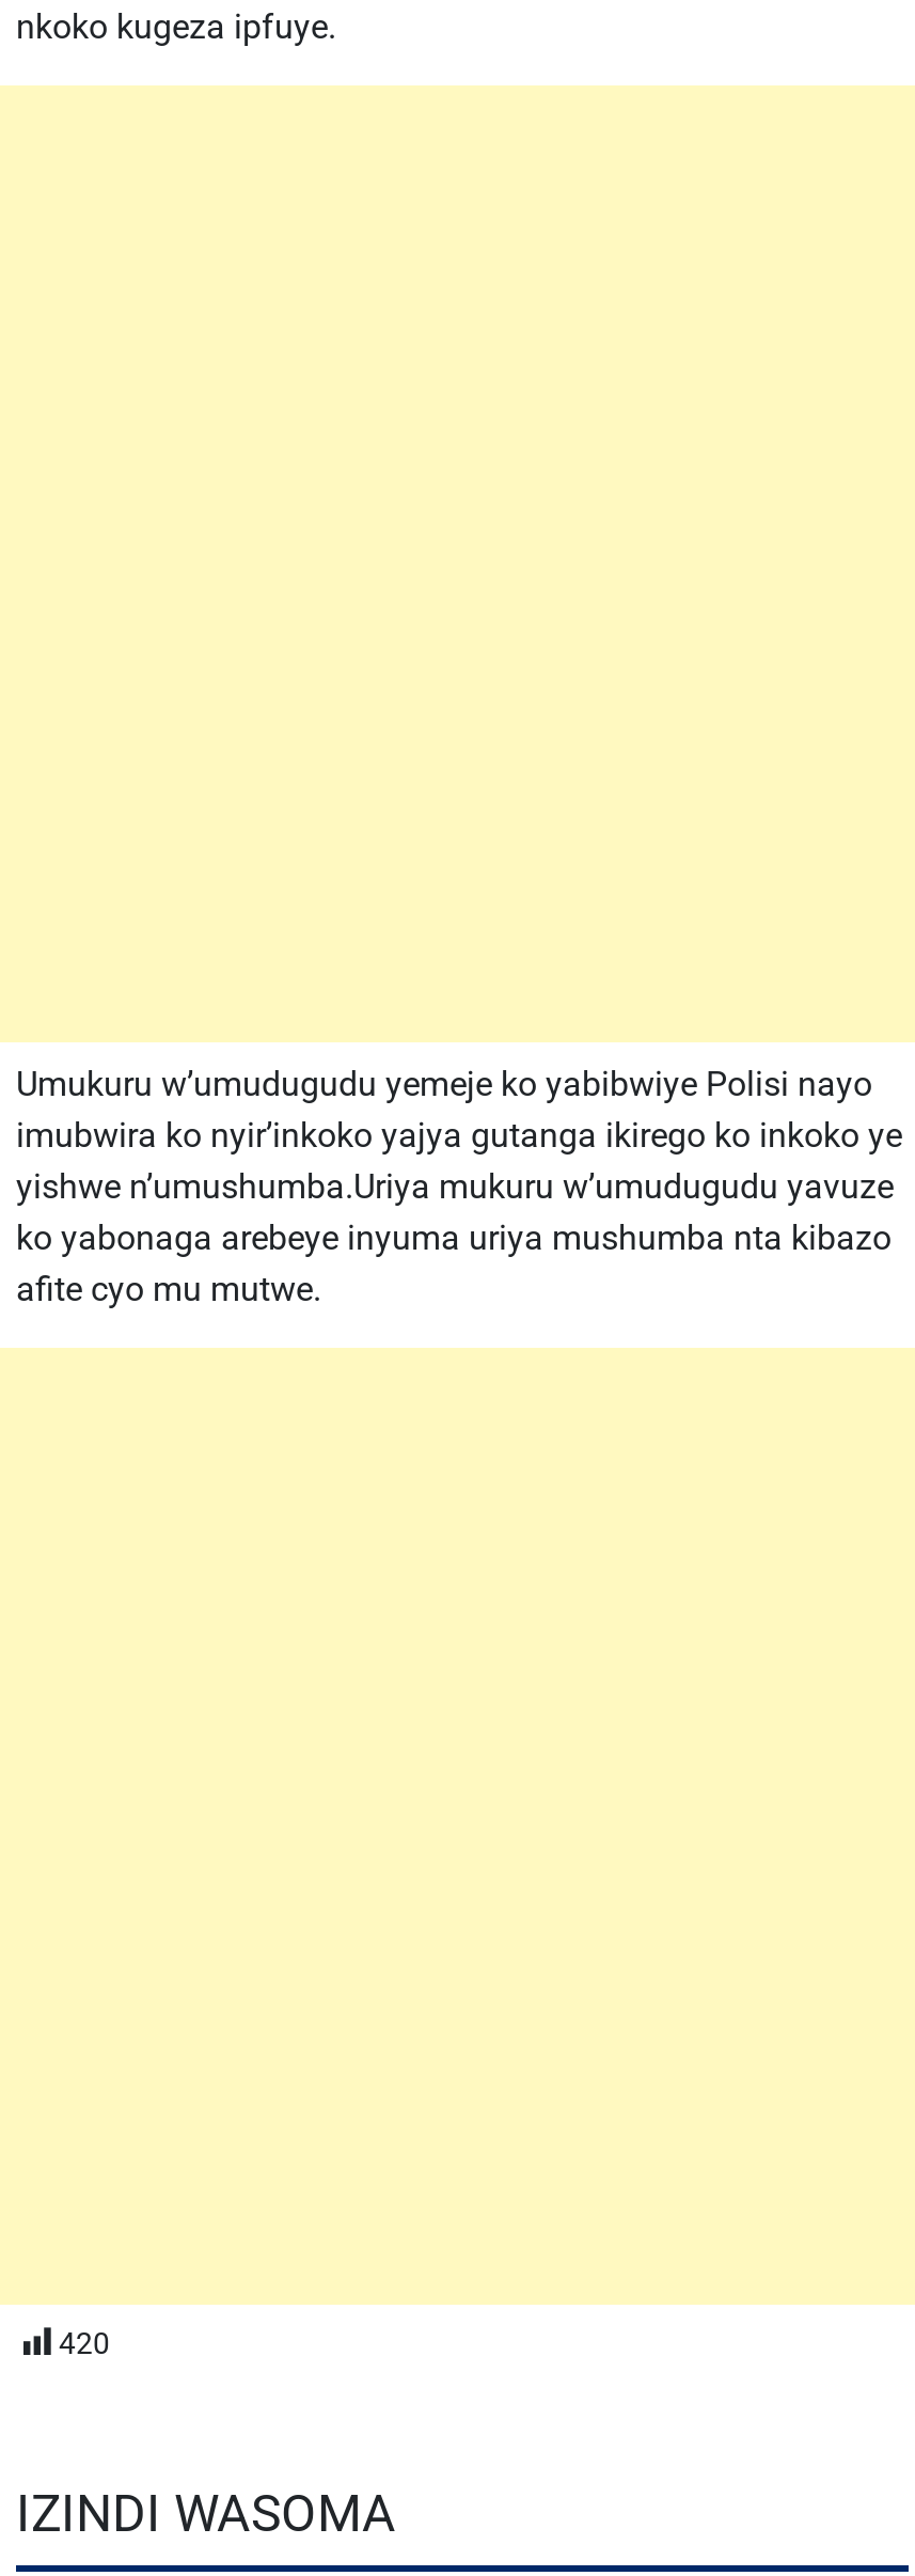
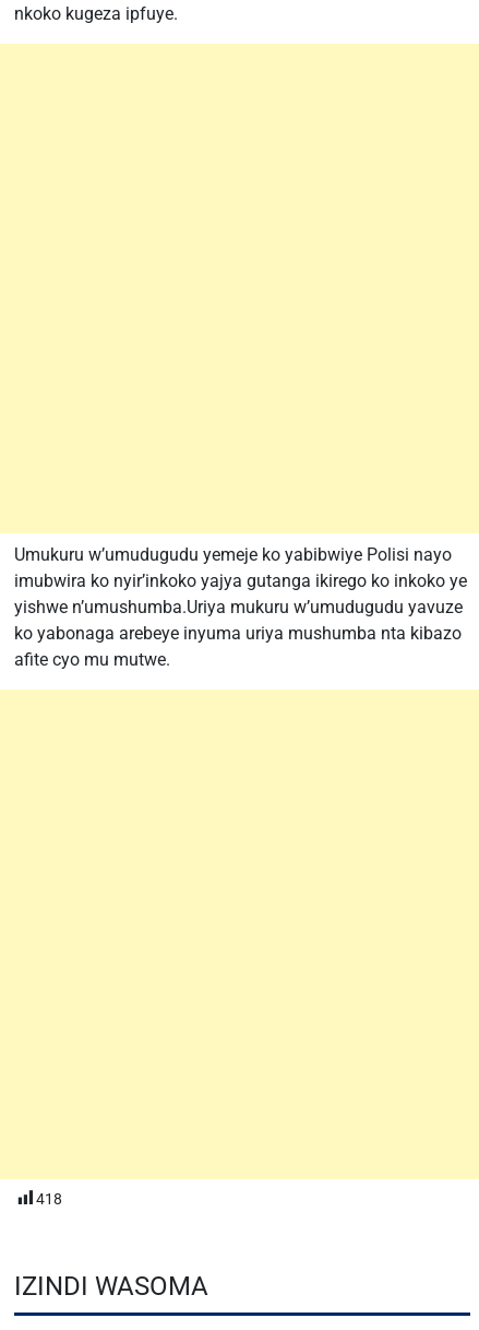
- 420
+ 418
